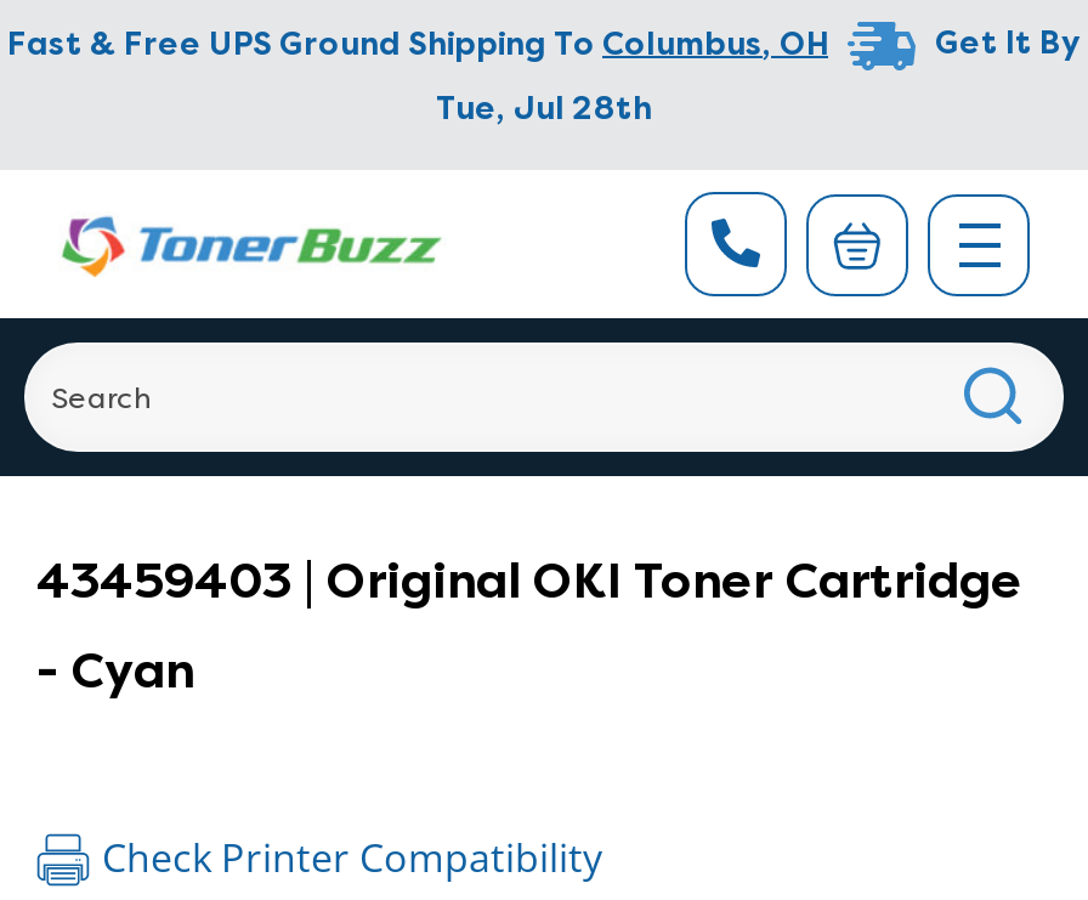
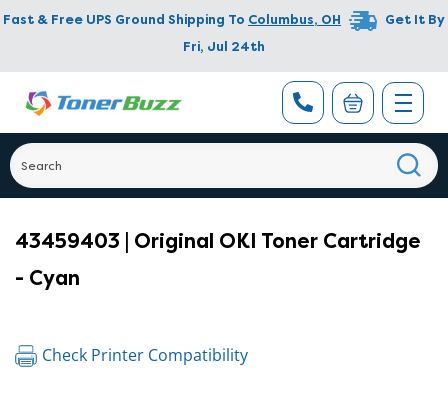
- Tue, Jul 28th
+ Fri, Jul 24th
